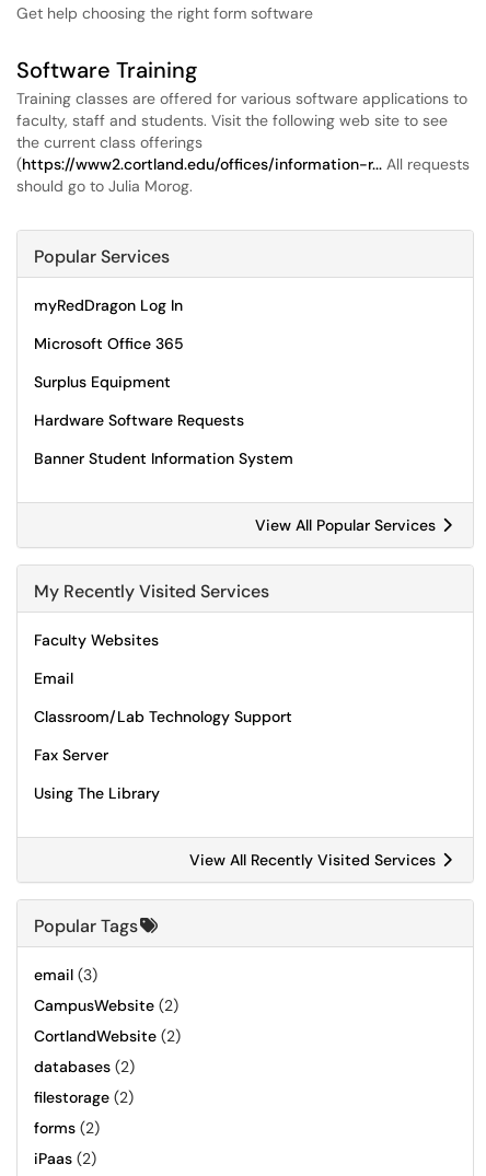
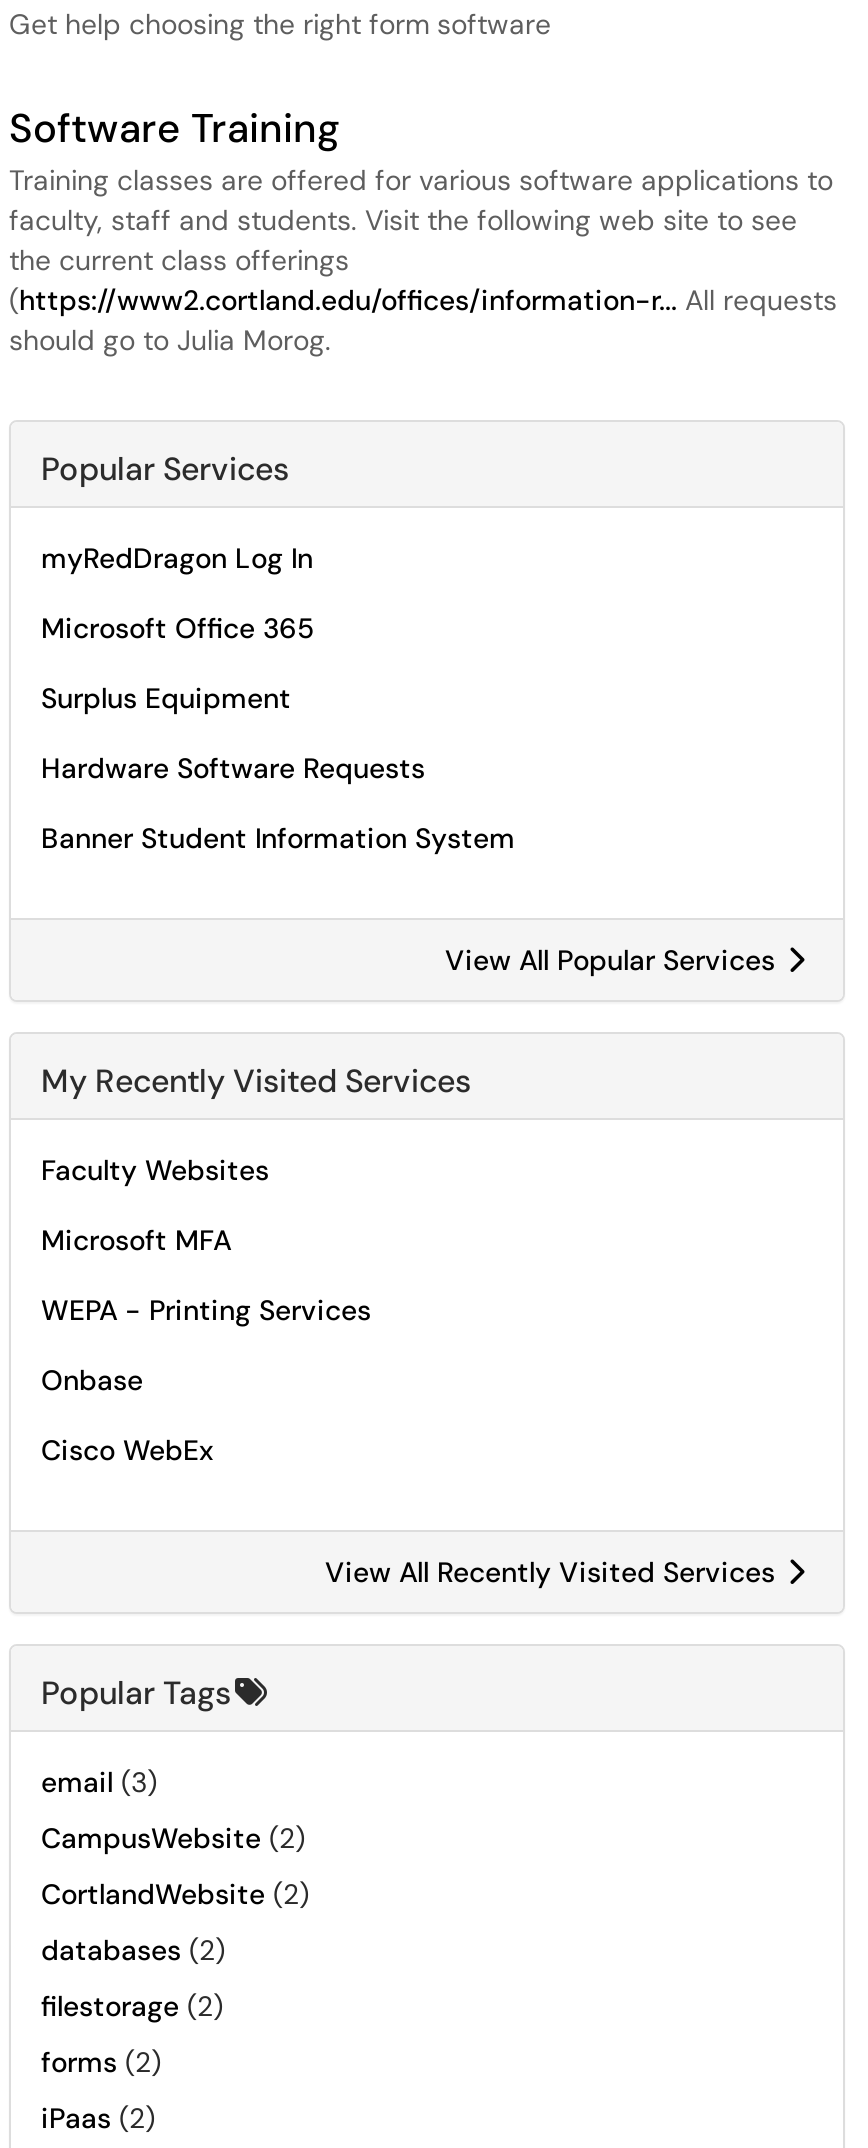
- Email
+ Microsoft MFA

- Classroom/Lab Technology Support
+ WEPA - Printing Services

- Fax Server
+ Onbase

- Using The Library
+ Cisco WebEx
